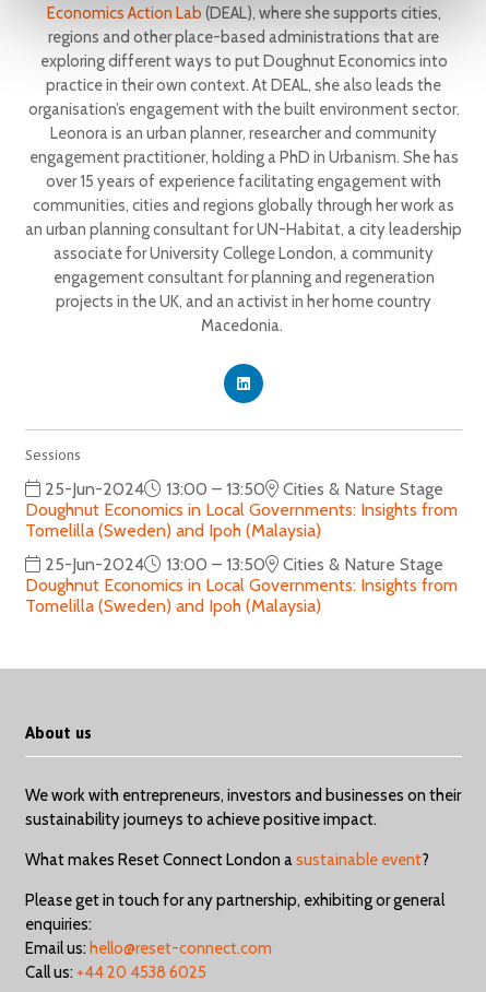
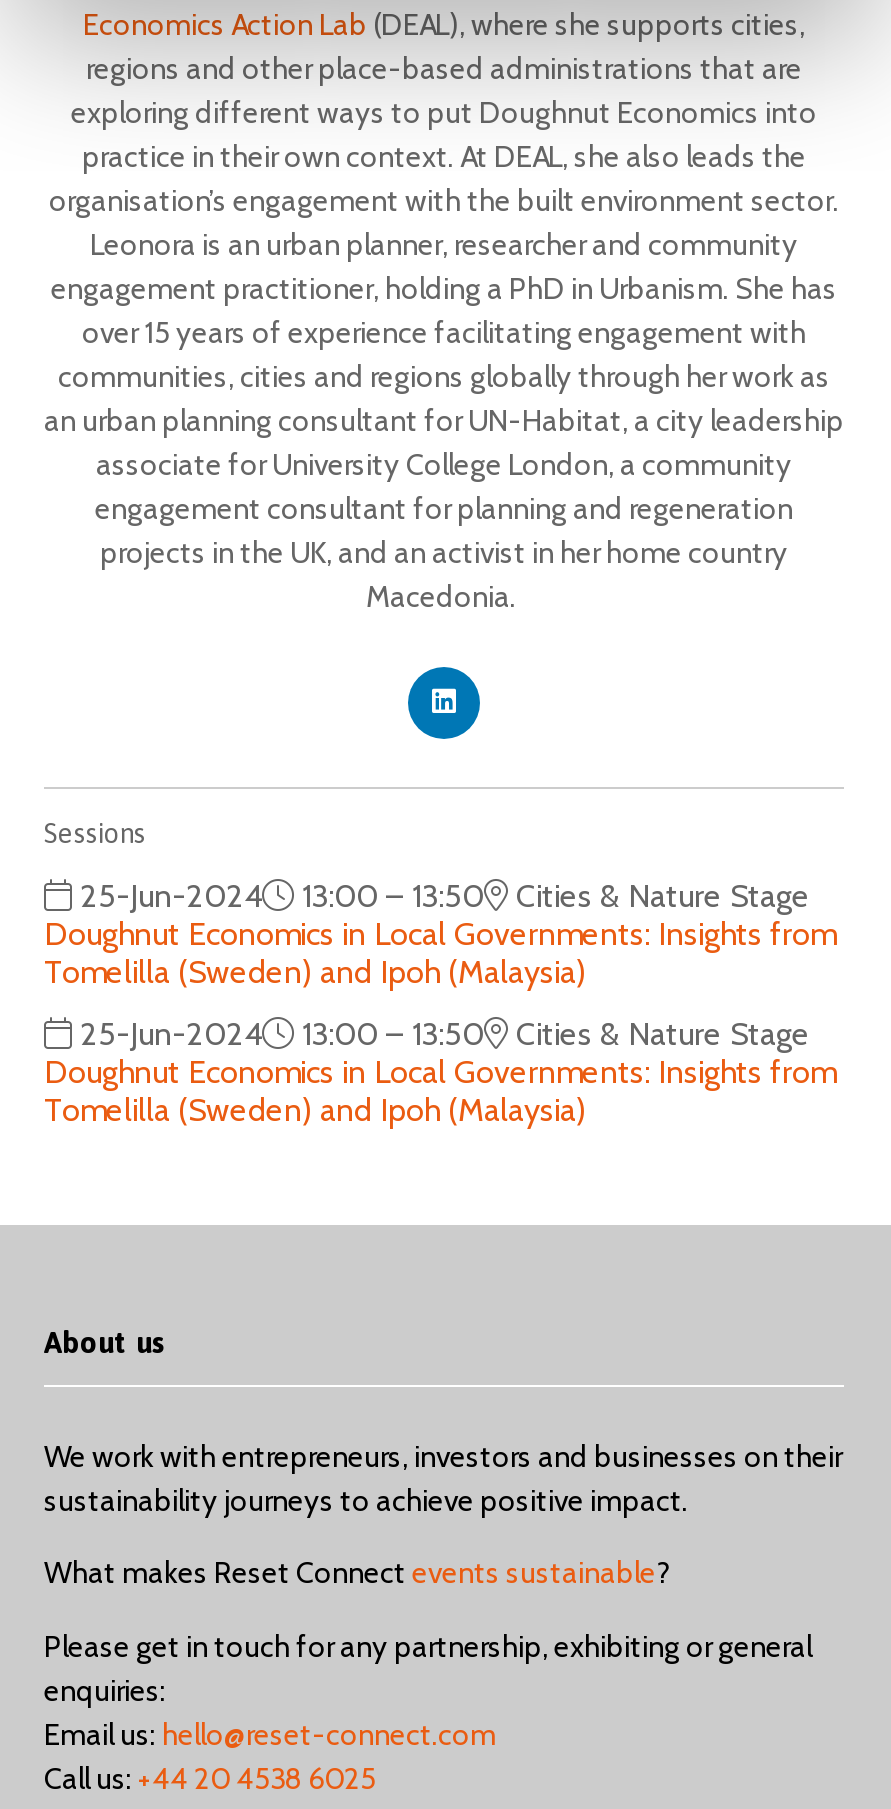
- What makes Reset Connect London a sustainable event?
+ What makes Reset Connect events sustainable?
